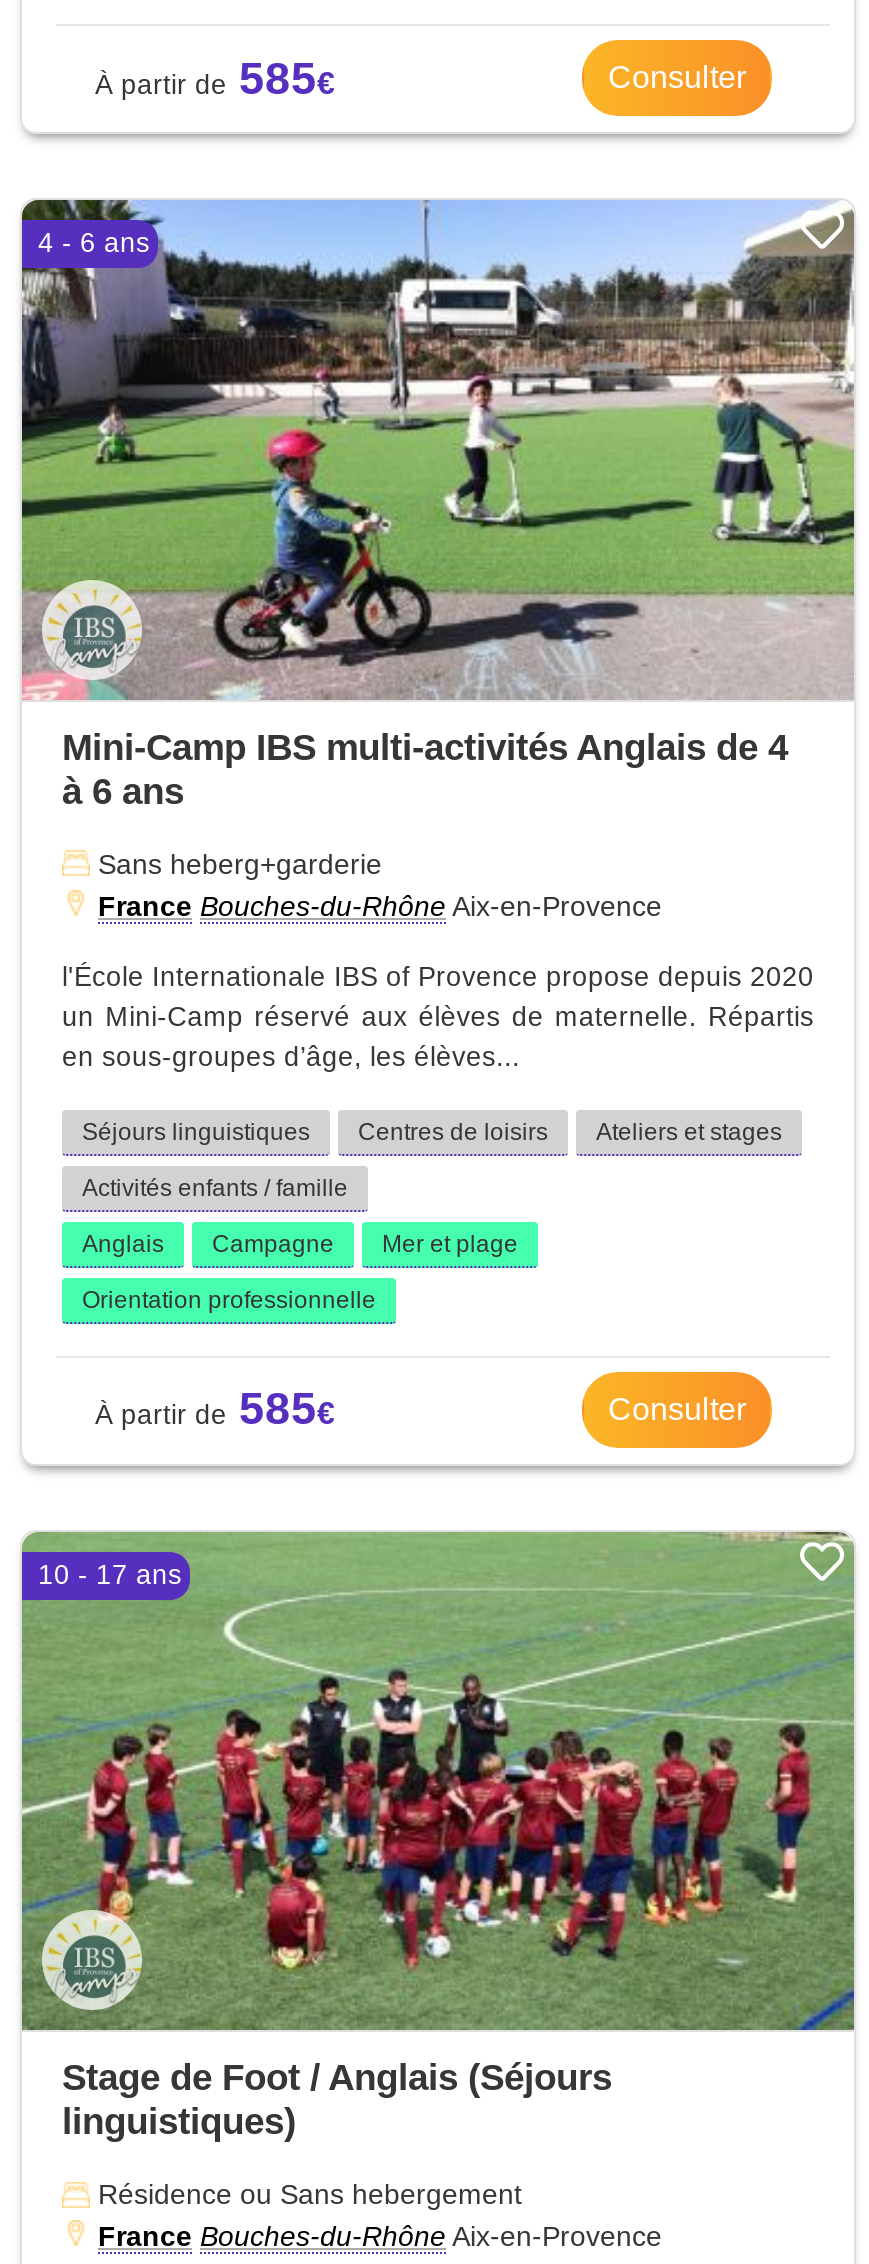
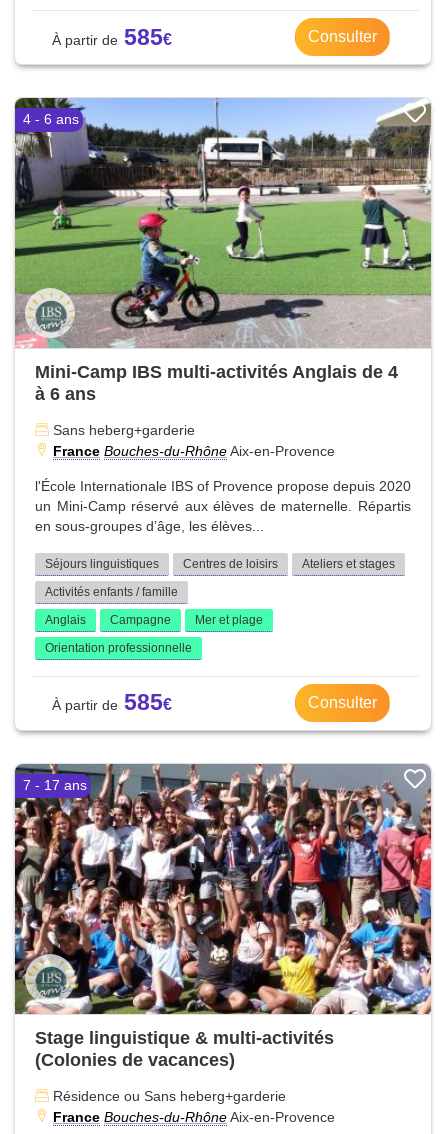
- [image]
- 10 - 17 ans
+ [image]
+ 7 - 17 ans

- Stage de Foot / Anglais (Séjours
- linguistiques)
+ Stage linguistique & multi-activités
+ (Colonies de vacances)

- Résidence ou Sans hebergement
+ Résidence ou Sans heberg+garderie
